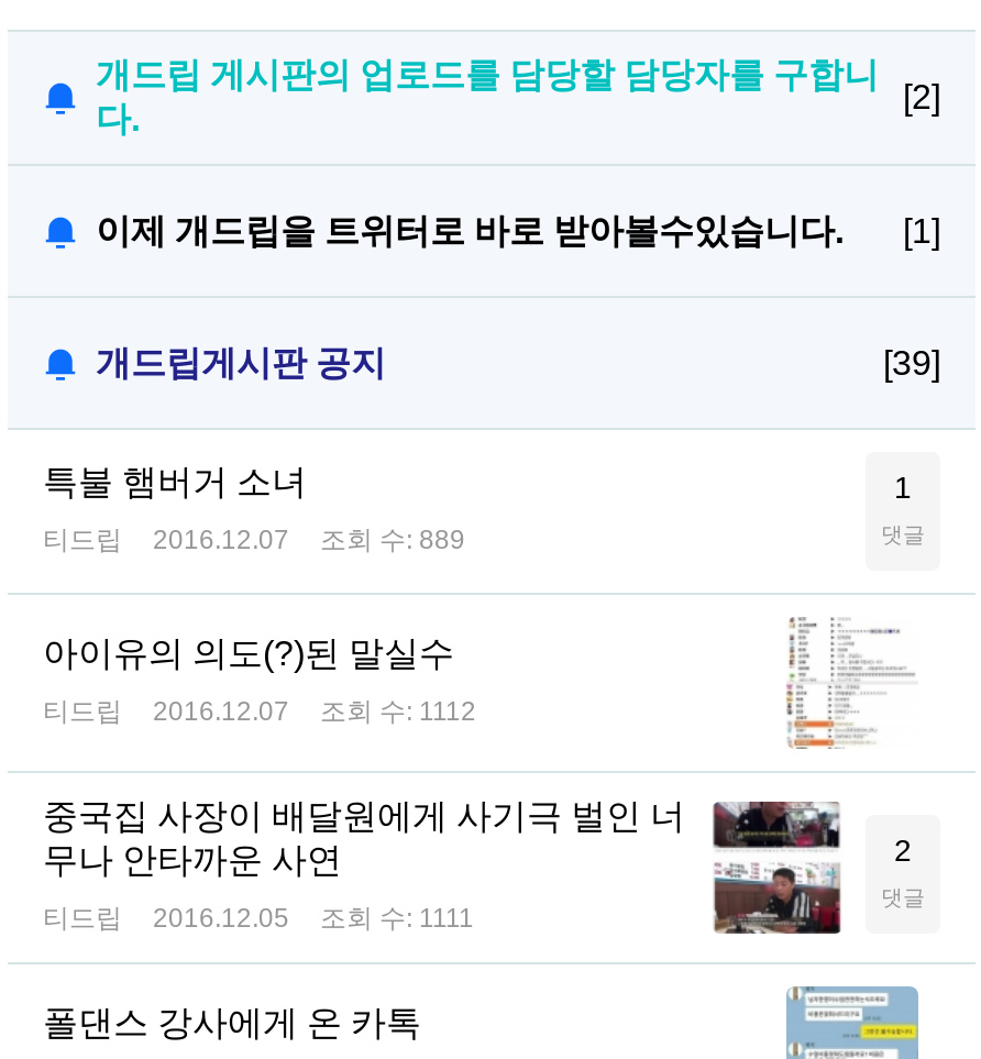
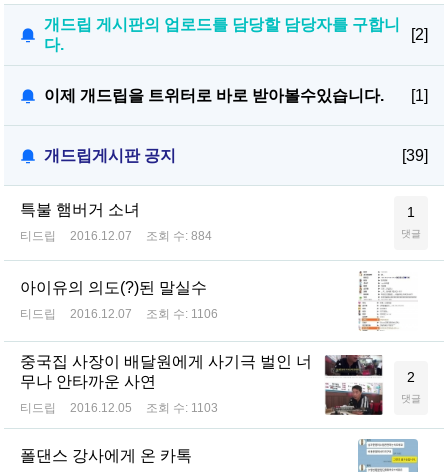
- 티드립 2016.12.07 조회 수: 889
+ 티드립 2016.12.07 조회 수: 884

- 티드립 2016.12.07 조회 수: 1112
+ 티드립 2016.12.07 조회 수: 1106

- 티드립 2016.12.05 조회 수: 1111
+ 티드립 2016.12.05 조회 수: 1103
